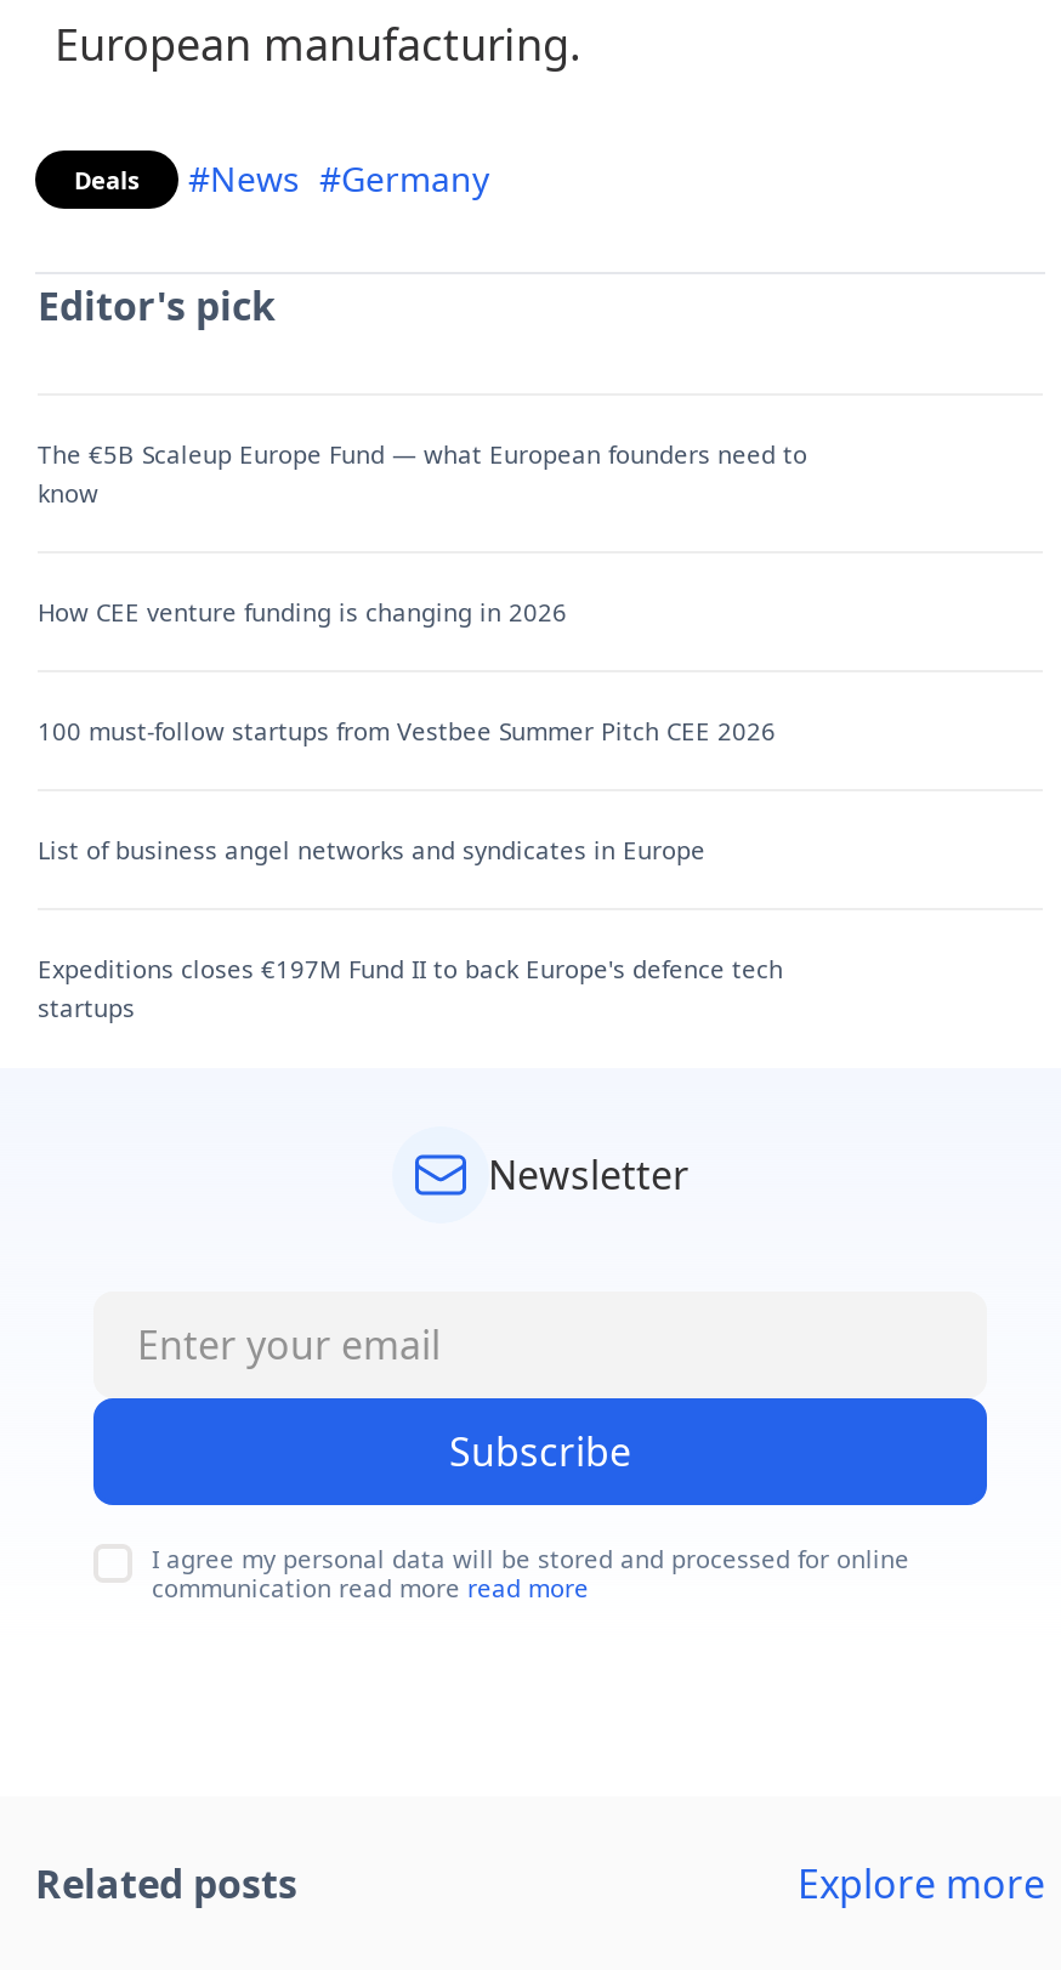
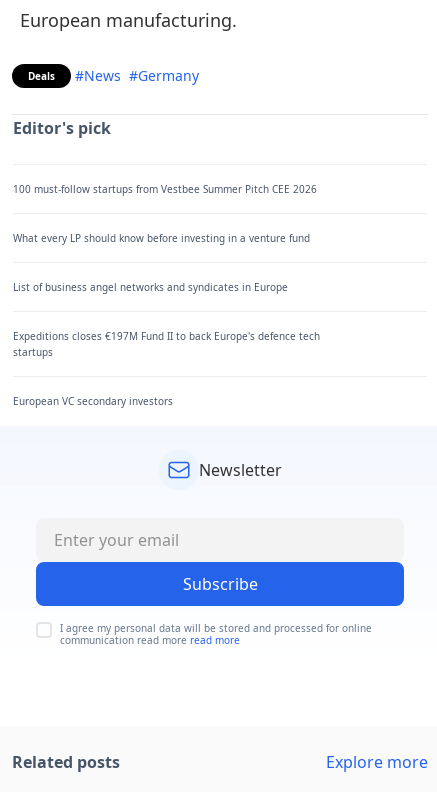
- The €5B Scaleup Europe Fund — what European founders need to
- know
- How CEE venture funding is changing in 2026

moved up: 100 must-follow startups from Vestbee Summer Pitch CEE 2026

+ What every LP should know before investing in a venture fund

moved up: List of business angel networks and syndicates in Europe | Expeditions closes €197M Fund II to back Europe's defence tech | startups

+ European VC secondary investors
